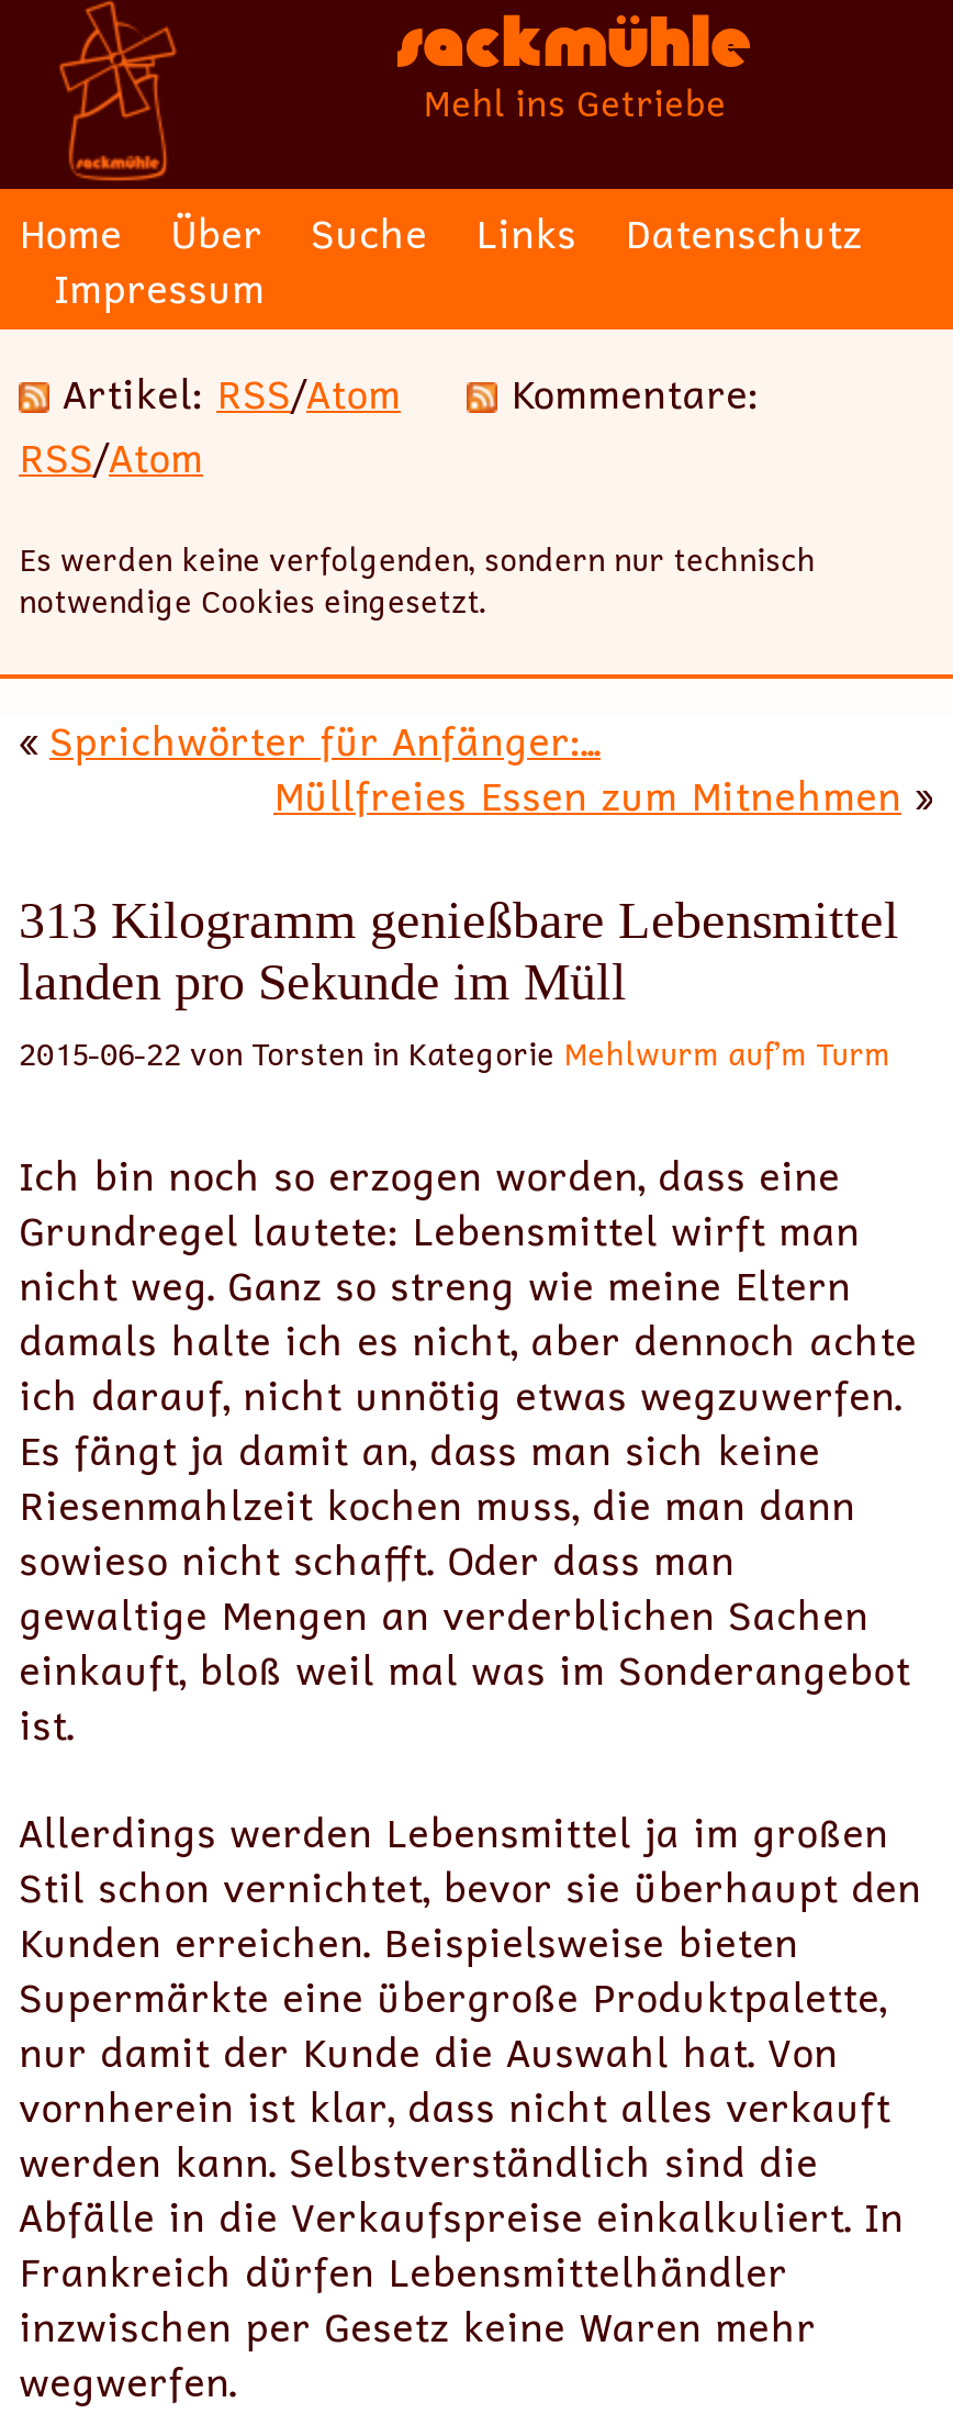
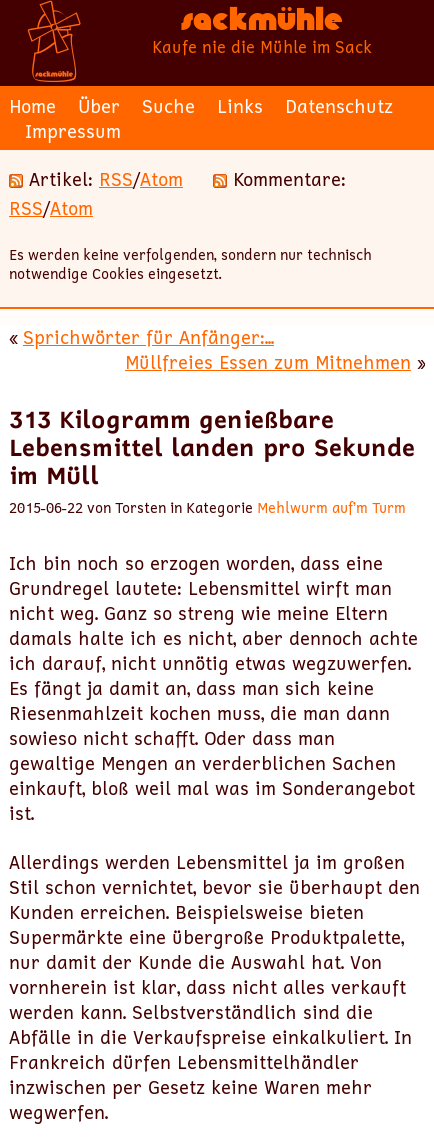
- Mehl ins Getriebe
+ Kaufe nie die Mühle im Sack
